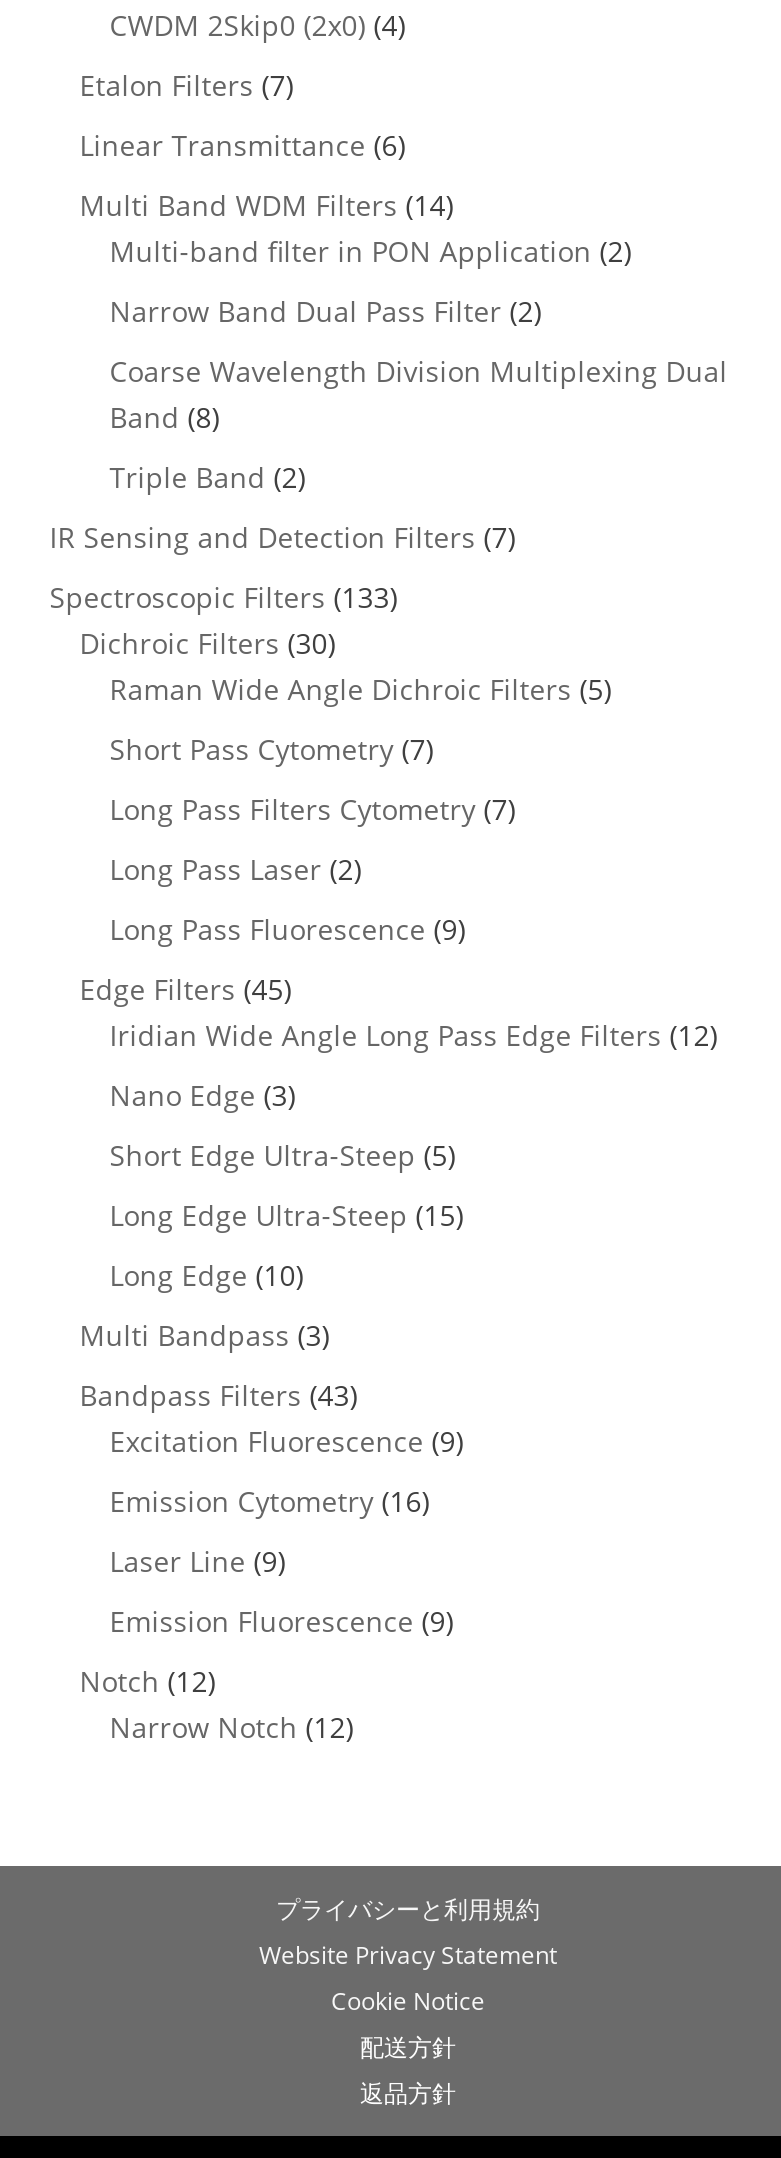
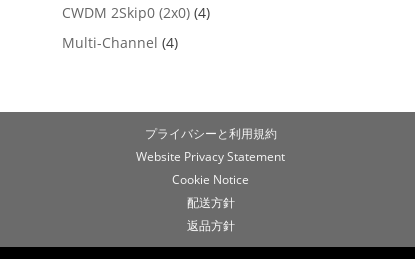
- Etalon Filters (7)
- Linear Transmittance (6)
- Multi Band WDM Filters (14)
- Multi-band filter in PON Application (2)
- Narrow Band Dual Pass Filter (2)
- Coarse Wavelength Division Multiplexing Dual
- Band (8)
- Triple Band (2)
- IR Sensing and Detection Filters (7)
- Spectroscopic Filters (133)
- Dichroic Filters (30)
- Raman Wide Angle Dichroic Filters (5)
- Short Pass Cytometry (7)
- Long Pass Filters Cytometry (7)
- Long Pass Laser (2)
- Long Pass Fluorescence (9)
- Edge Filters (45)
- Iridian Wide Angle Long Pass Edge Filters (12)
- Nano Edge (3)
- Short Edge Ultra-Steep (5)
- Long Edge Ultra-Steep (15)
- Long Edge (10)
- Multi Bandpass (3)
- Bandpass Filters (43)
- Excitation Fluorescence (9)
- Emission Cytometry (16)
- Laser Line (9)
- Emission Fluorescence (9)
- Notch (12)
- Narrow Notch (12)
+ Multi-Channel (4)
